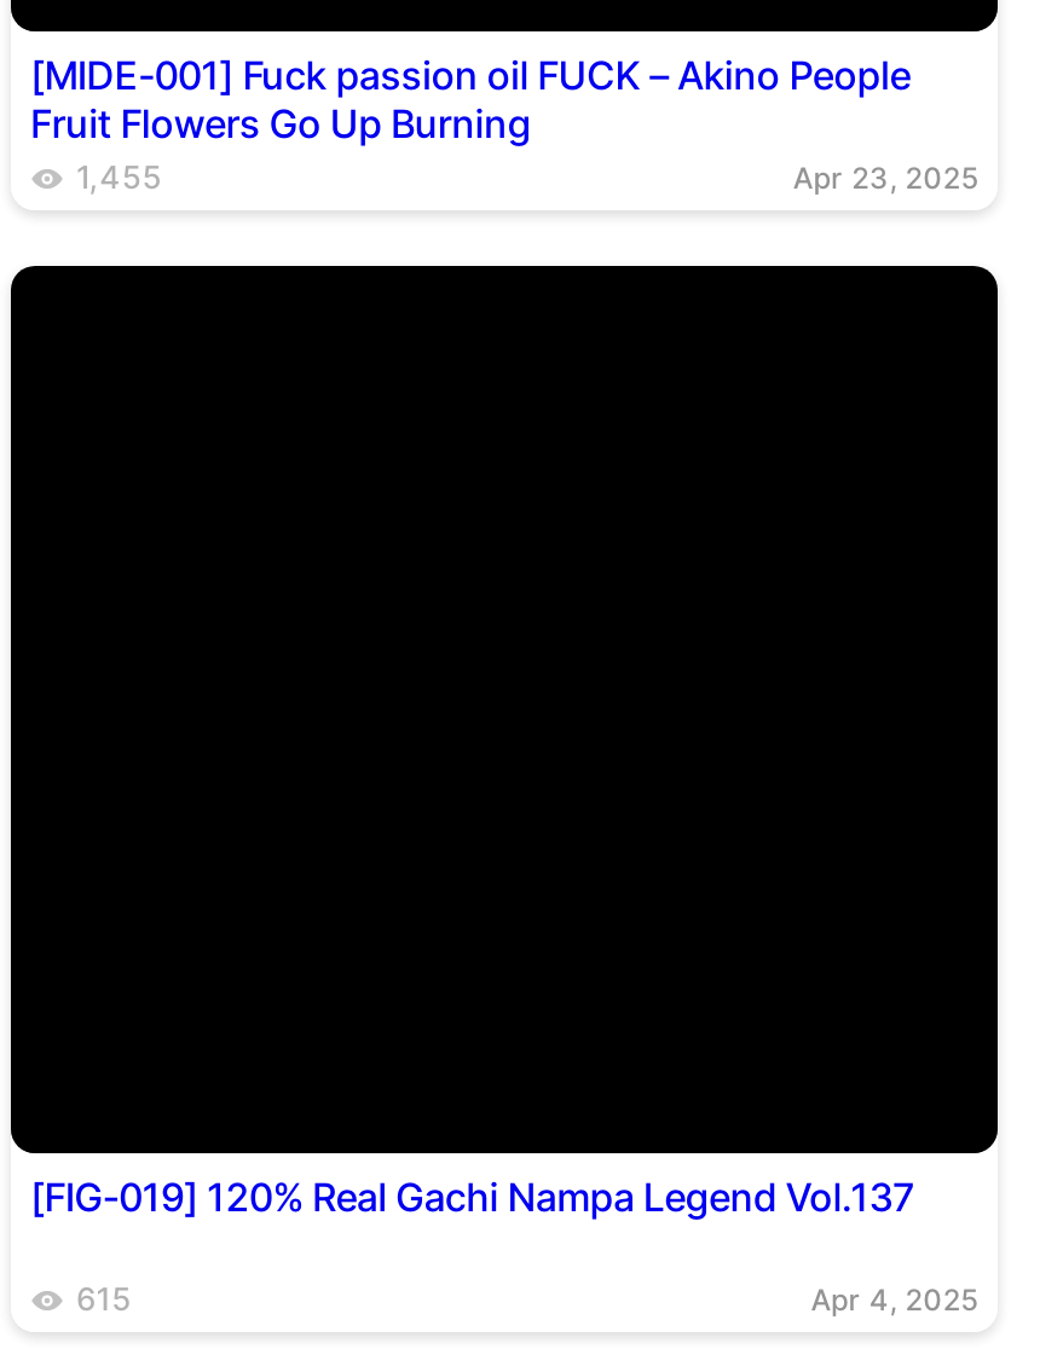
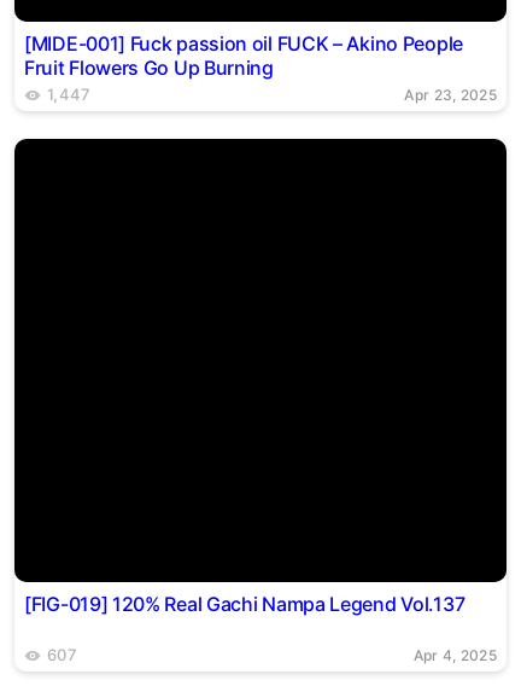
- 1,455
+ 1,447

- 615
+ 607
